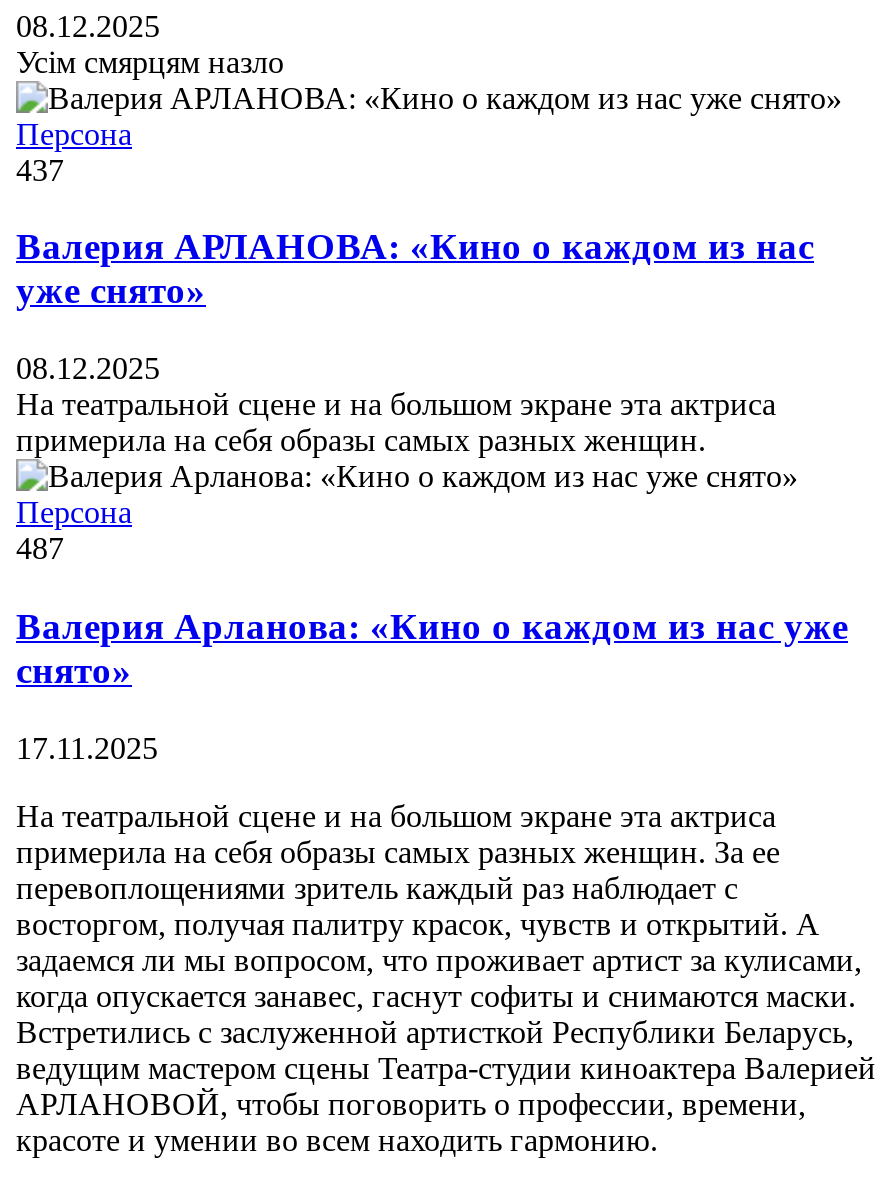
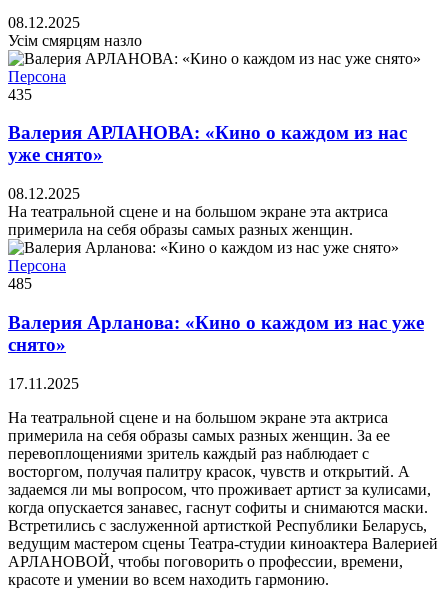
- 437
+ 435

- 487
+ 485
